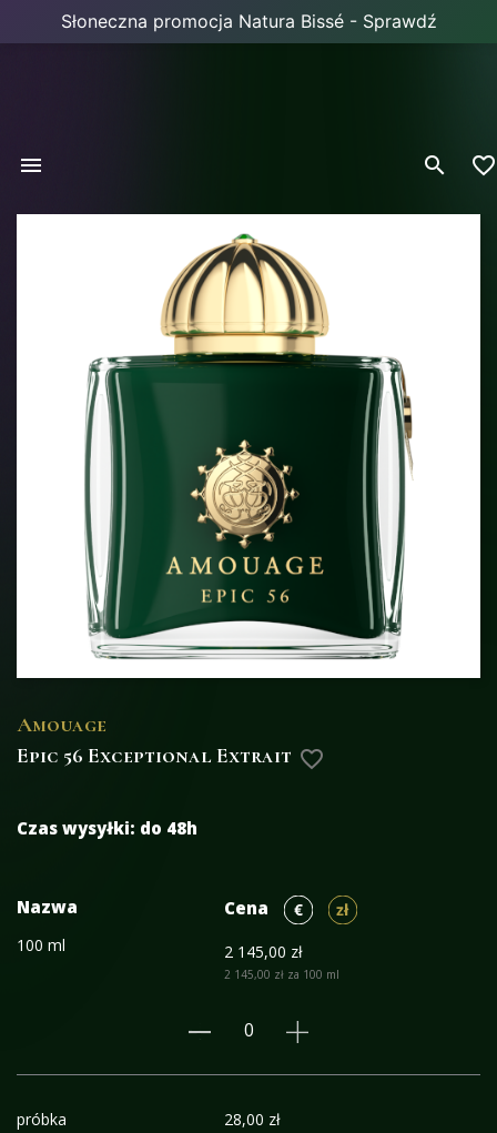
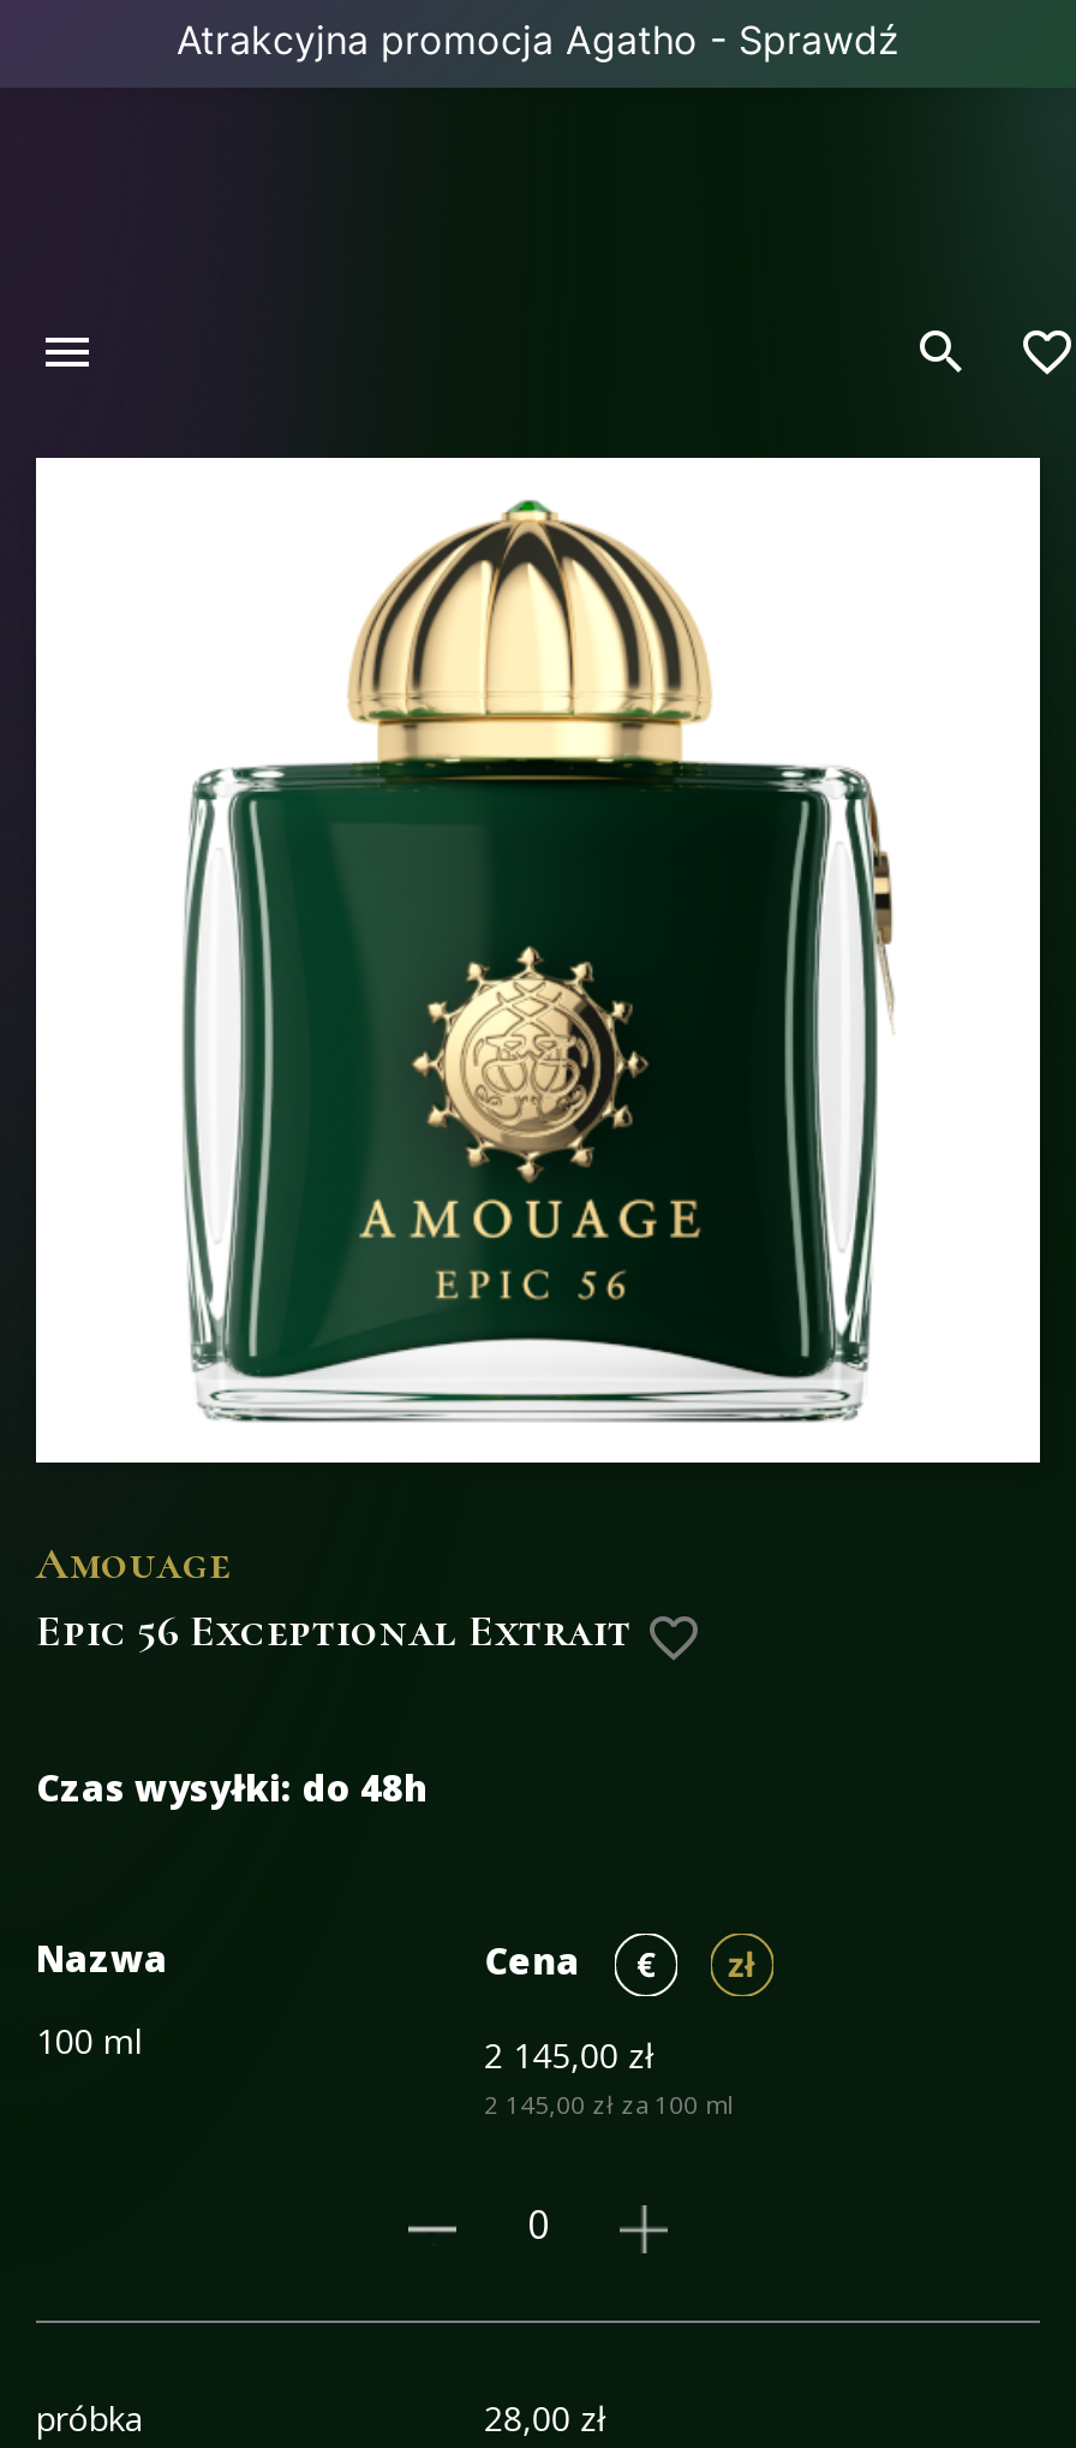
- Słoneczna promocja Natura Bissé - Sprawdź
+ Atrakcyjna promocja Agatho - Sprawdź
